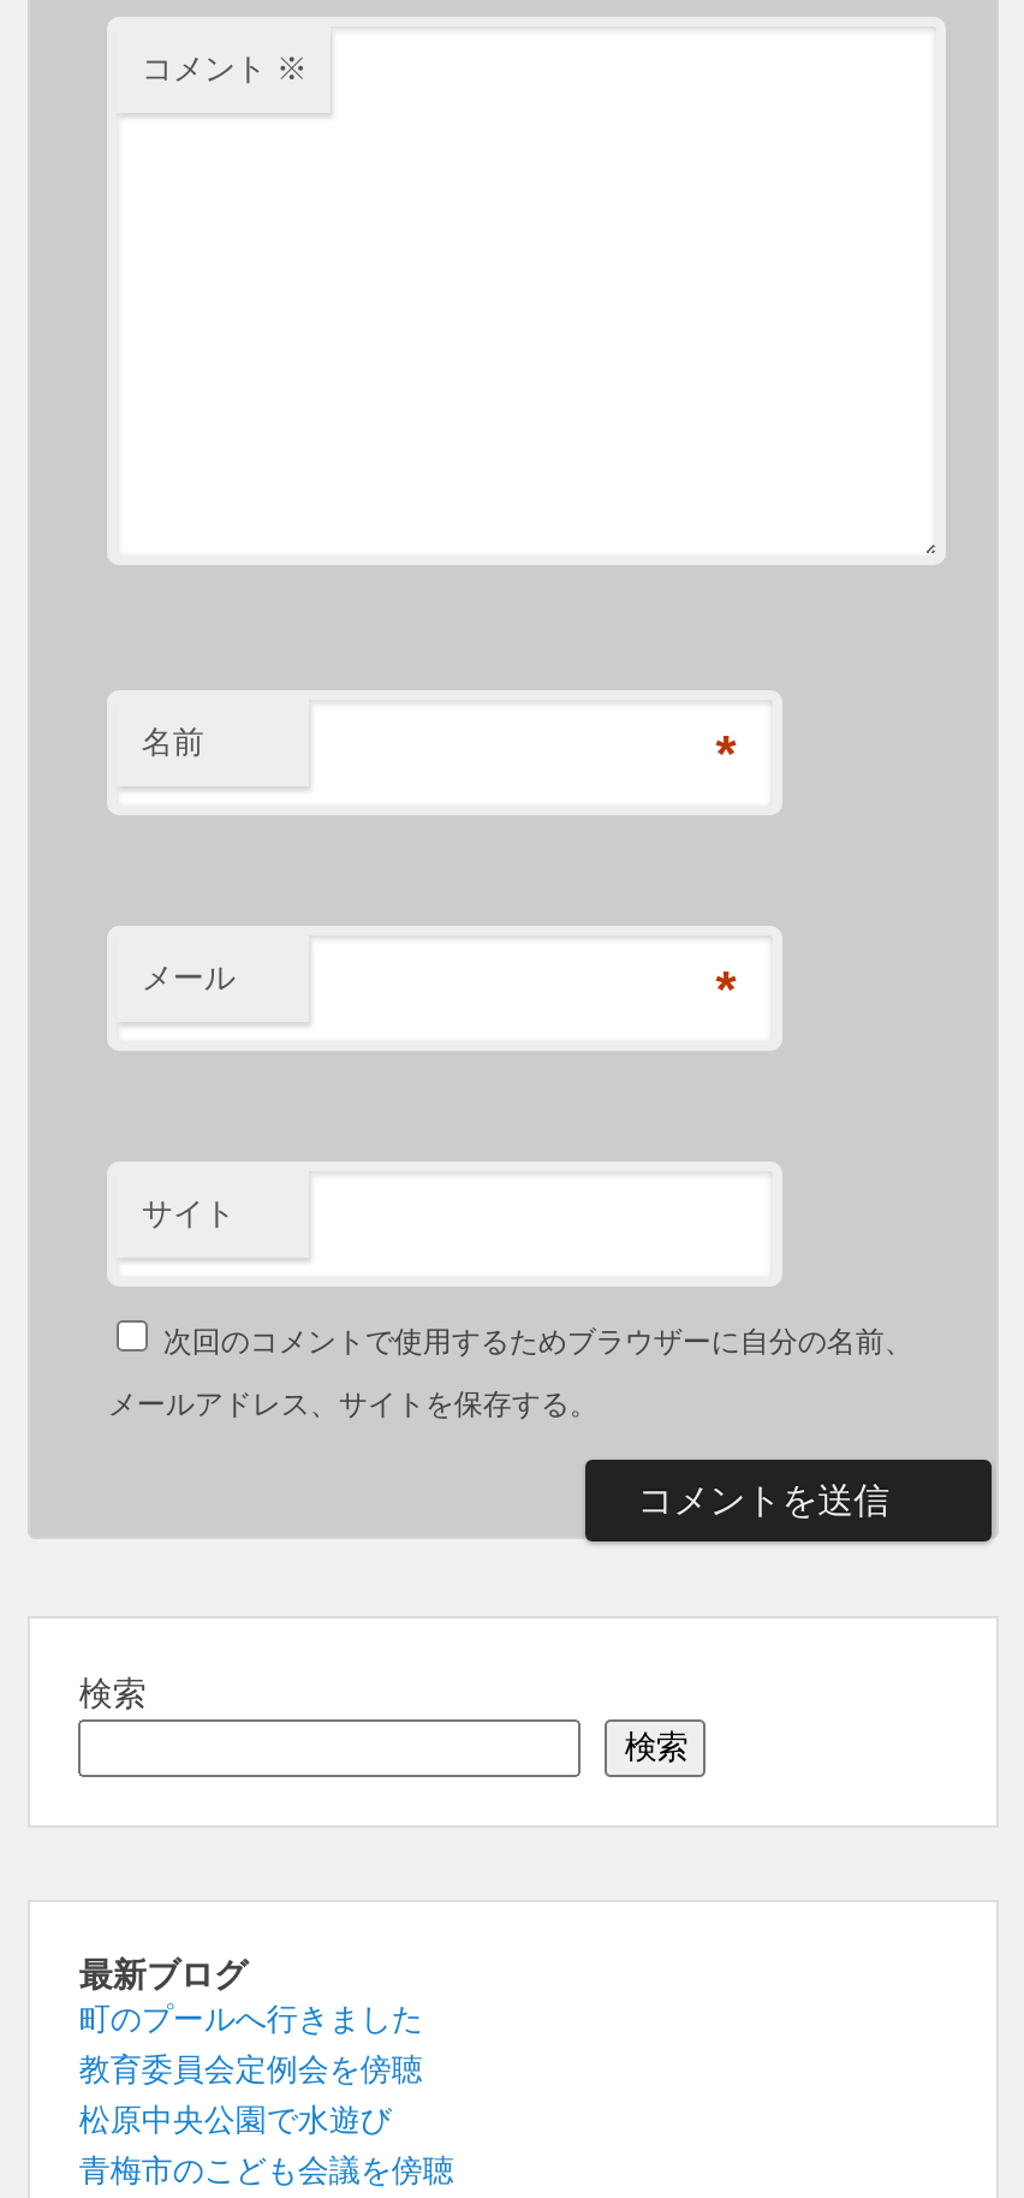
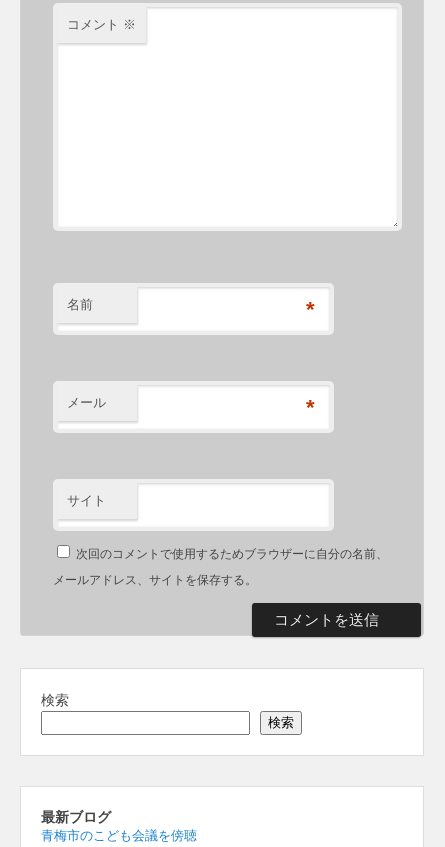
- 町のプールへ行きました
- 教育委員会定例会を傍聴
- 松原中央公園で水遊び
